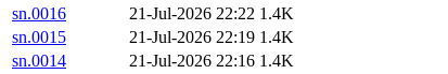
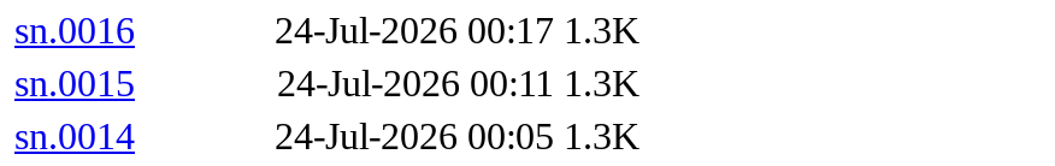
- 21-Jul-2026 22:22 1.4K
+ 24-Jul-2026 00:17 1.3K

- 21-Jul-2026 22:19 1.4K
+ 24-Jul-2026 00:11 1.3K

- 21-Jul-2026 22:16 1.4K
+ 24-Jul-2026 00:05 1.3K
